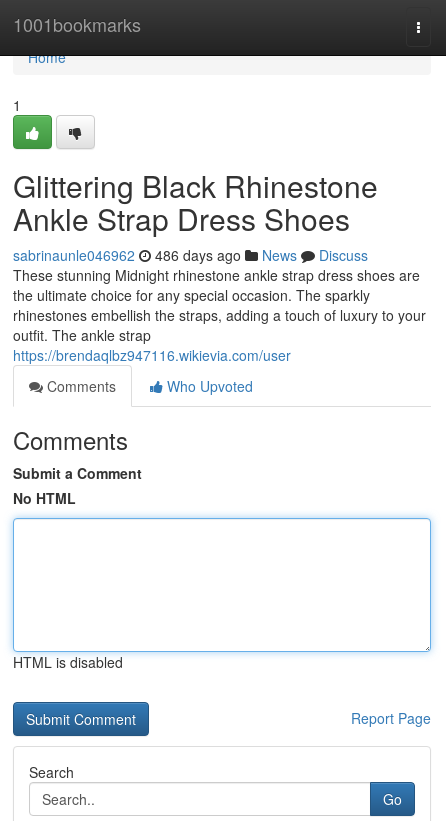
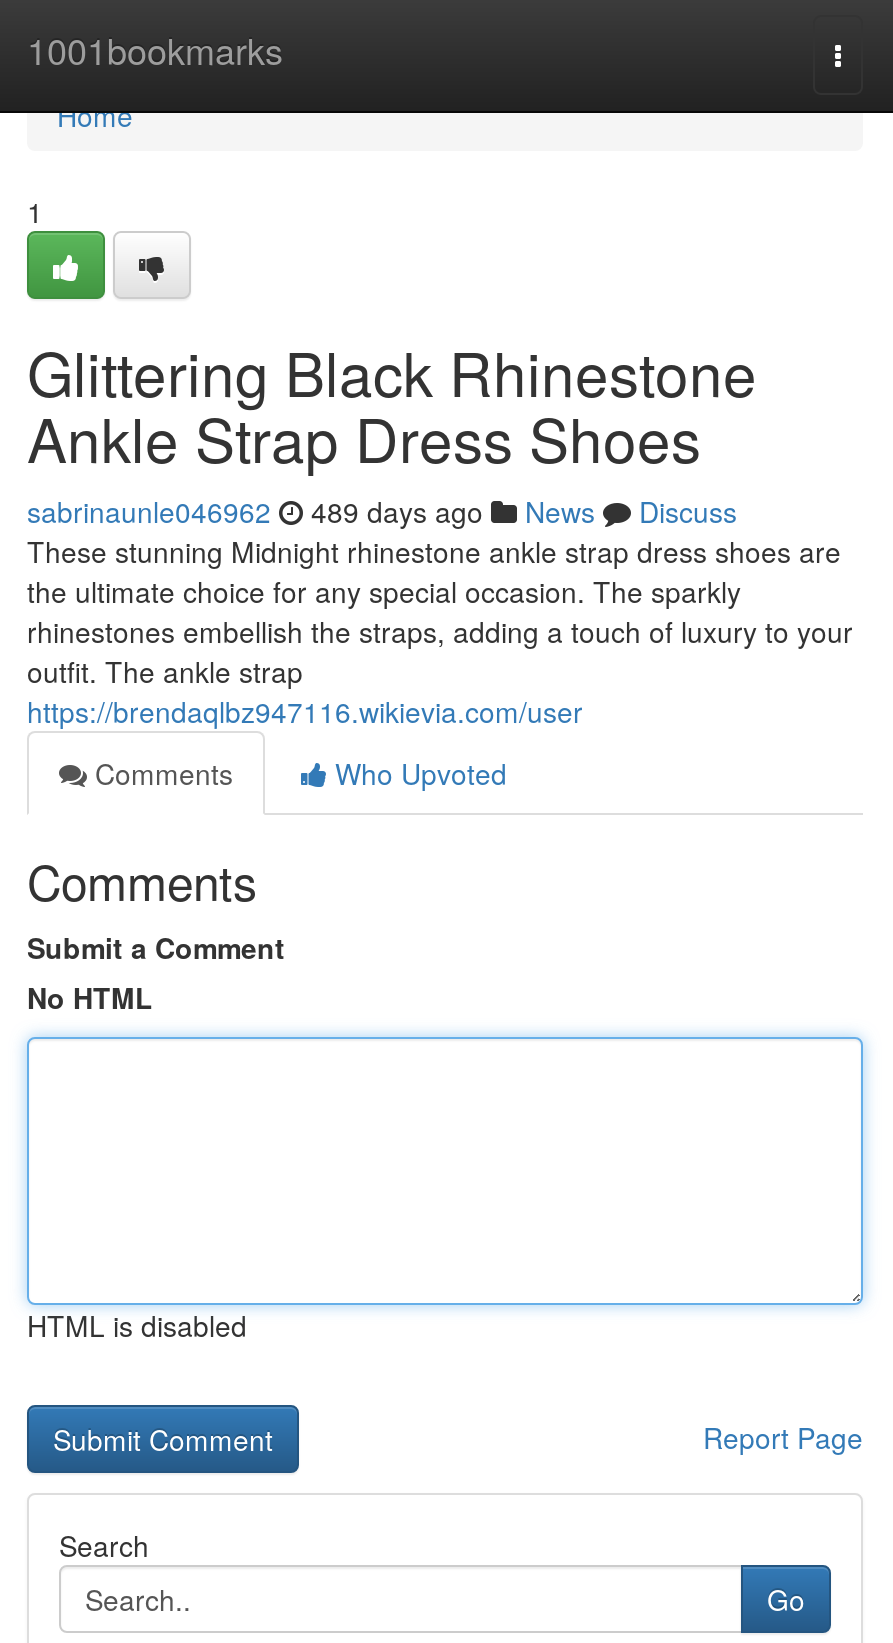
- sabrinaunle046962 486 days ago News Discuss
+ sabrinaunle046962 489 days ago News Discuss
